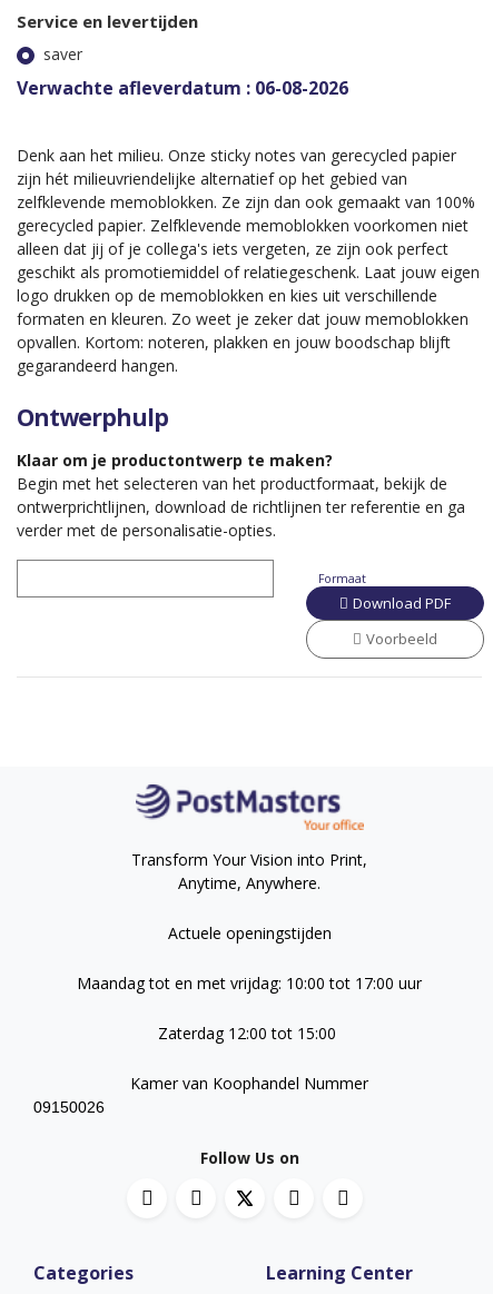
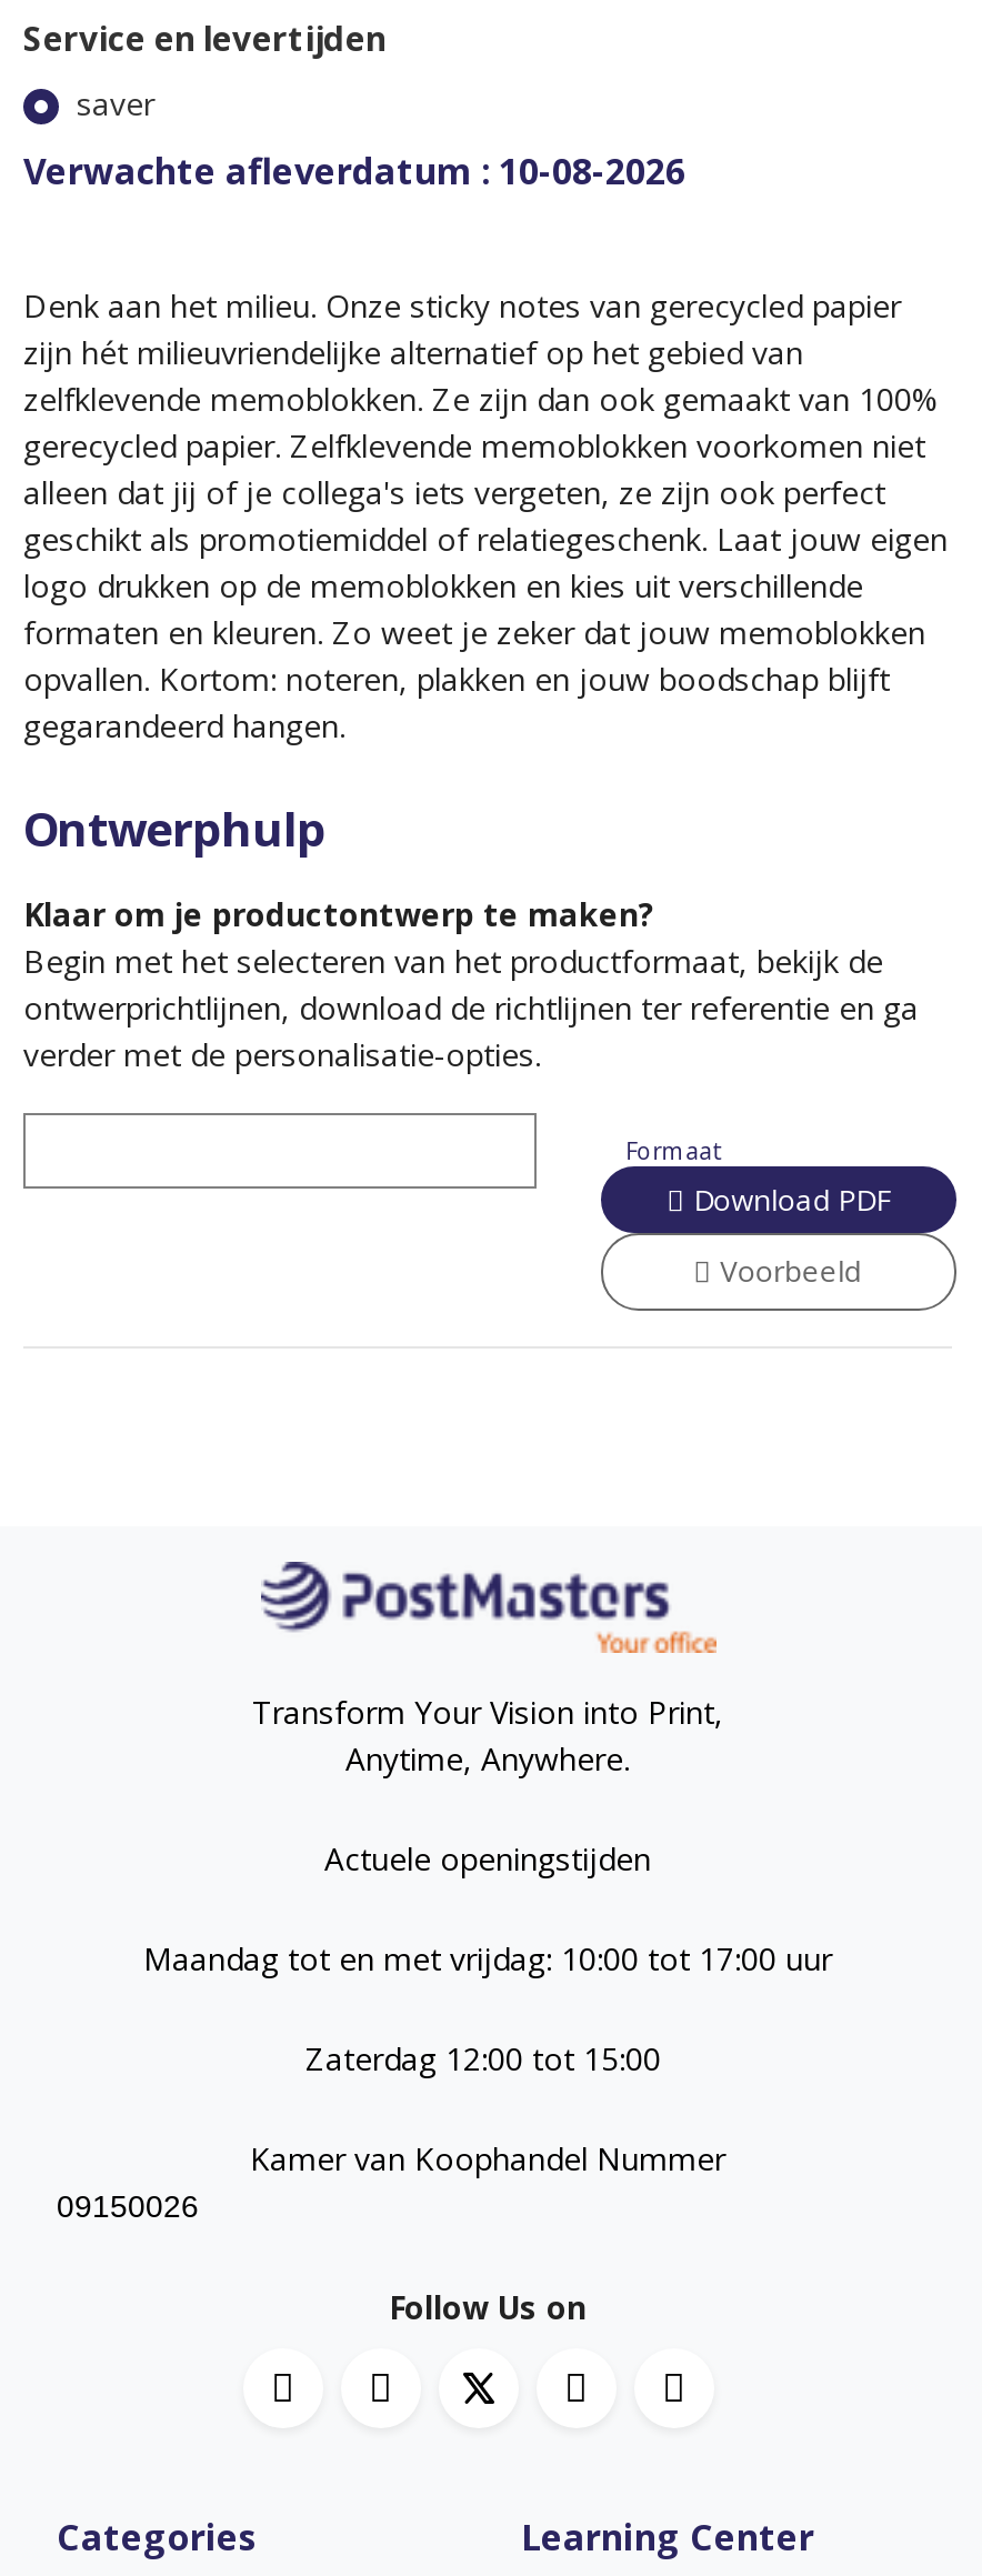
- Verwachte afleverdatum : 06-08-2026
+ Verwachte afleverdatum : 10-08-2026
